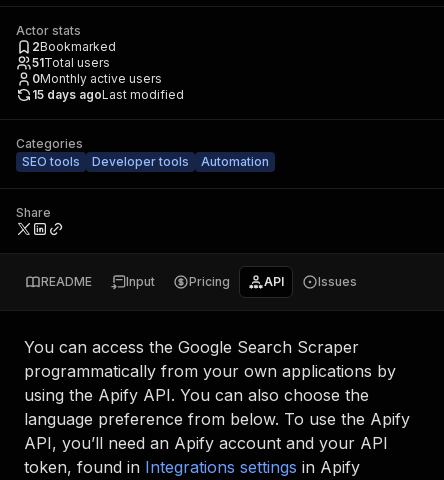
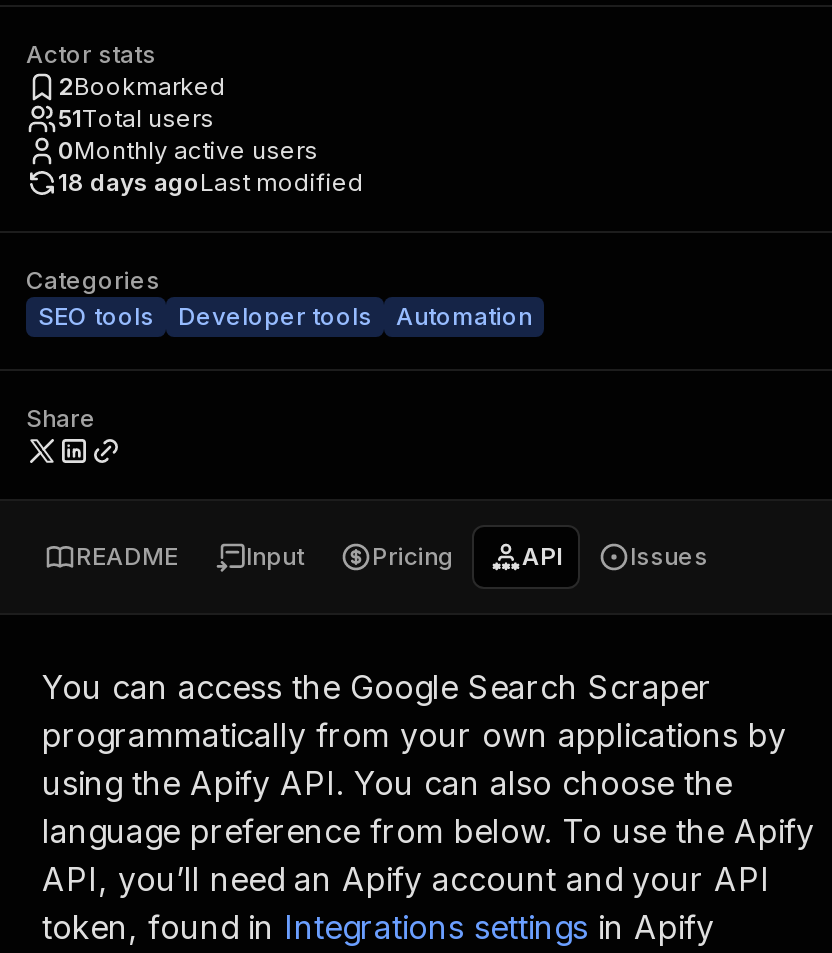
- 15 days agoLast modified
+ 18 days agoLast modified
